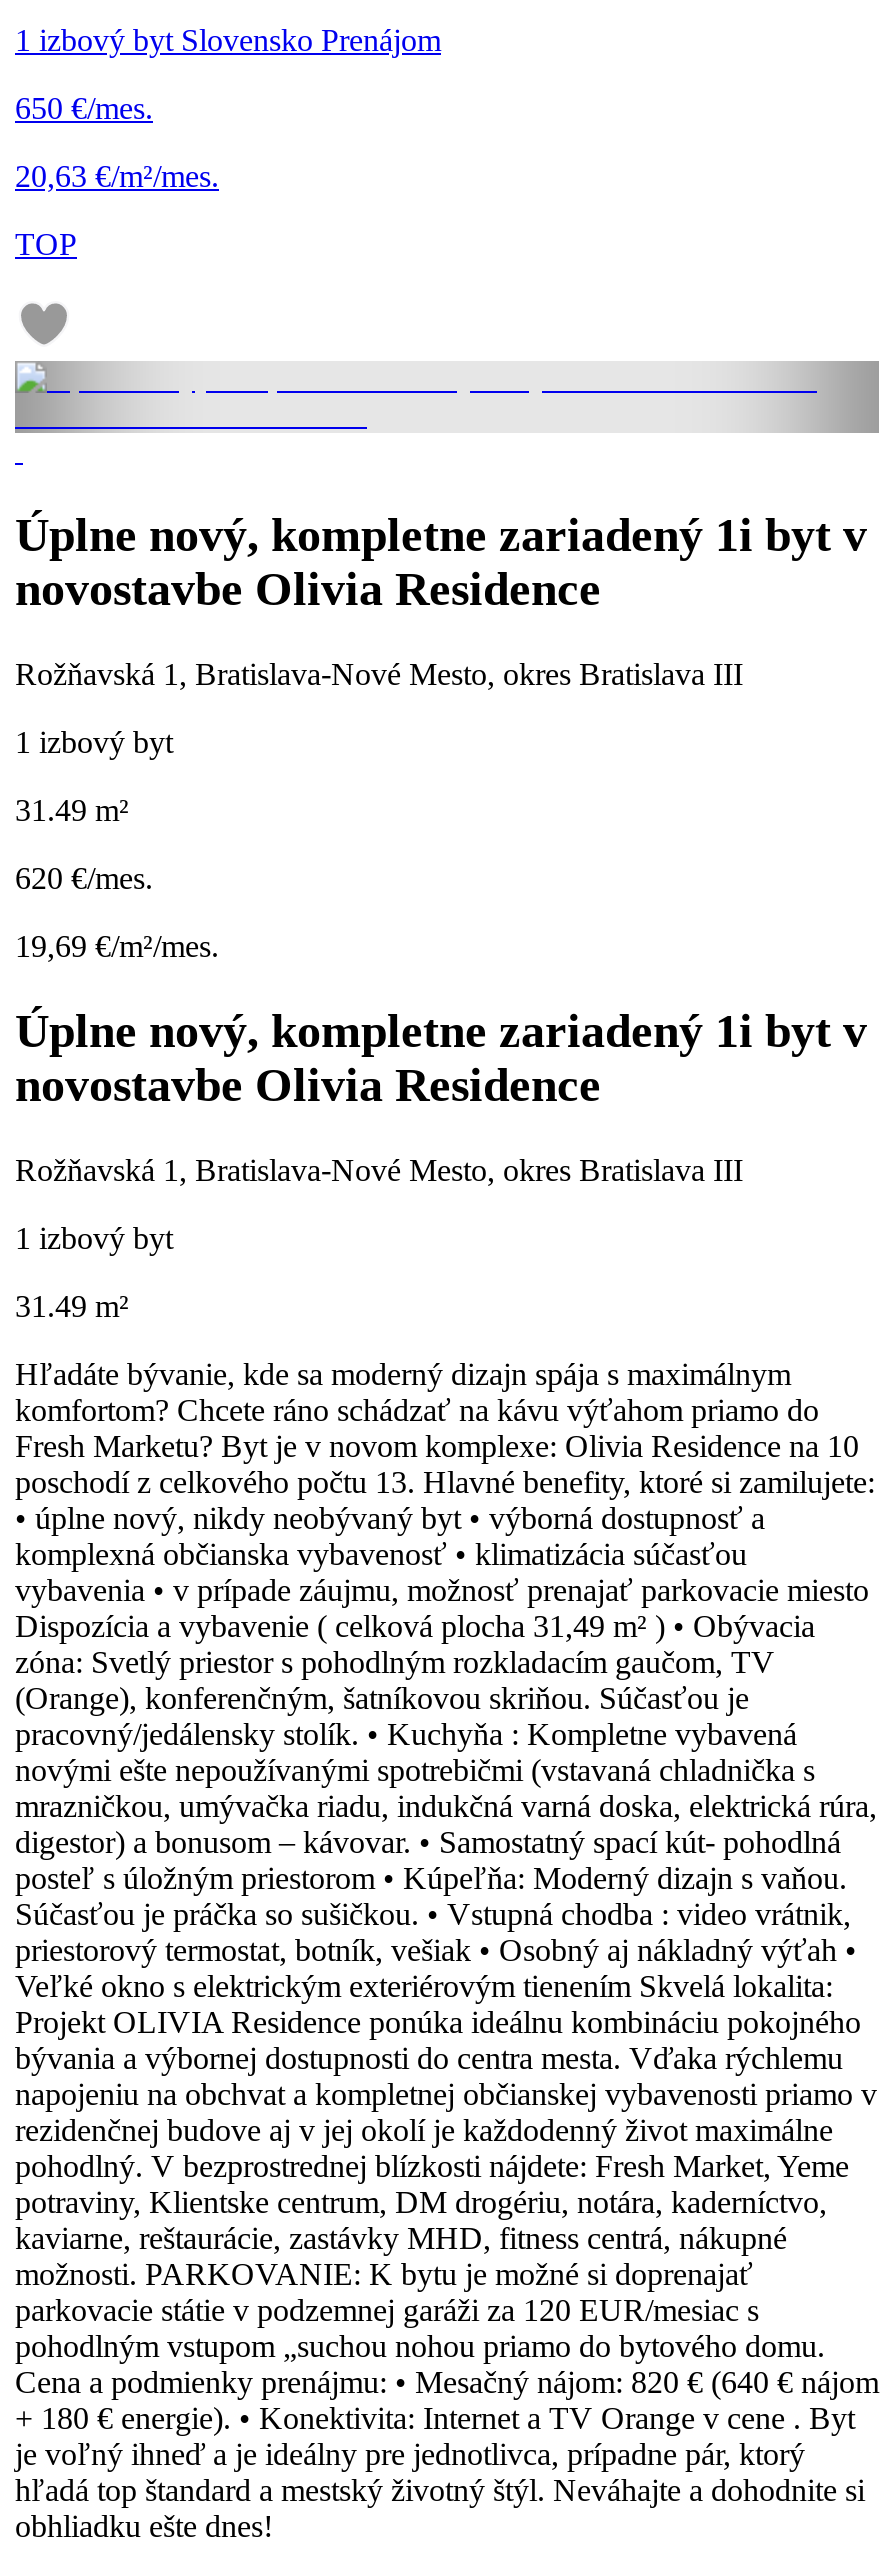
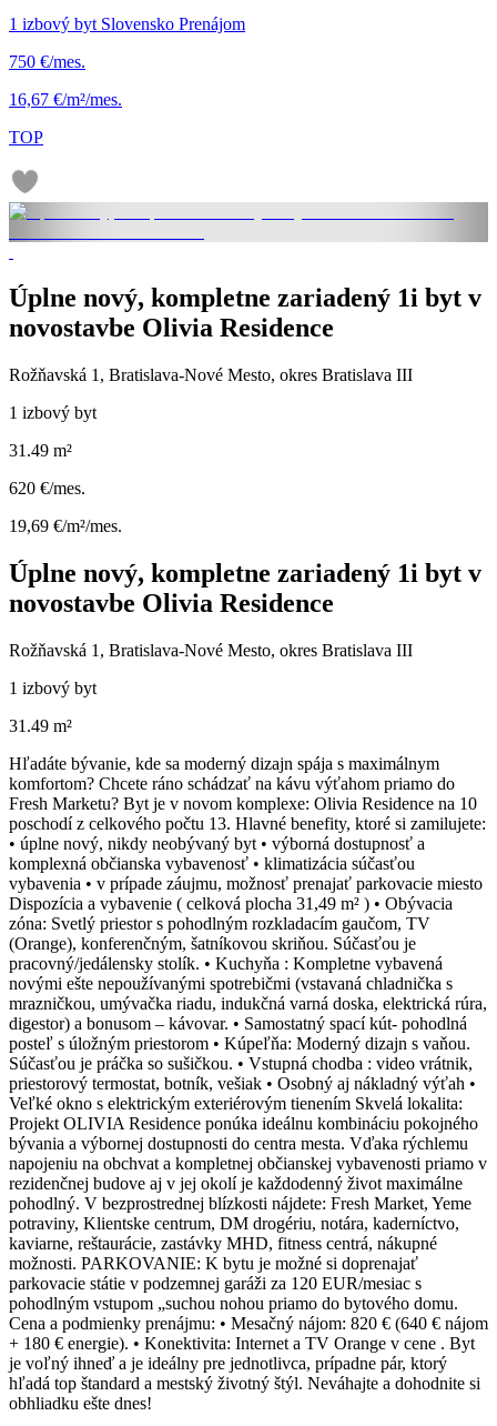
- 650 €/mes.
+ 750 €/mes.

- 20,63 €/m²/mes.
+ 16,67 €/m²/mes.
